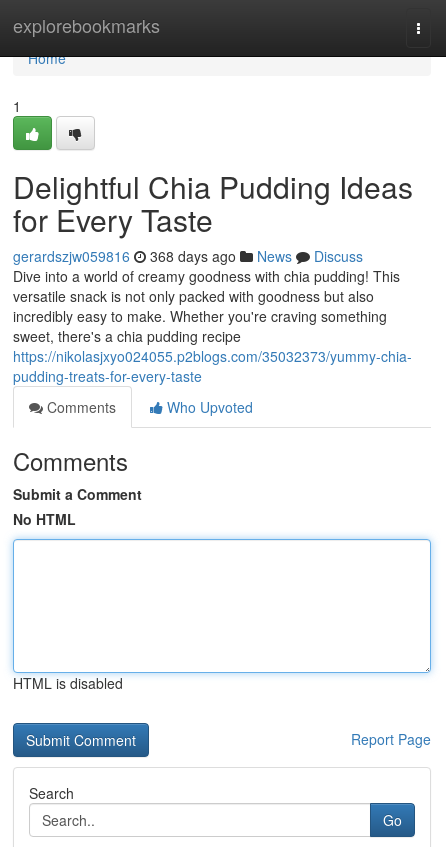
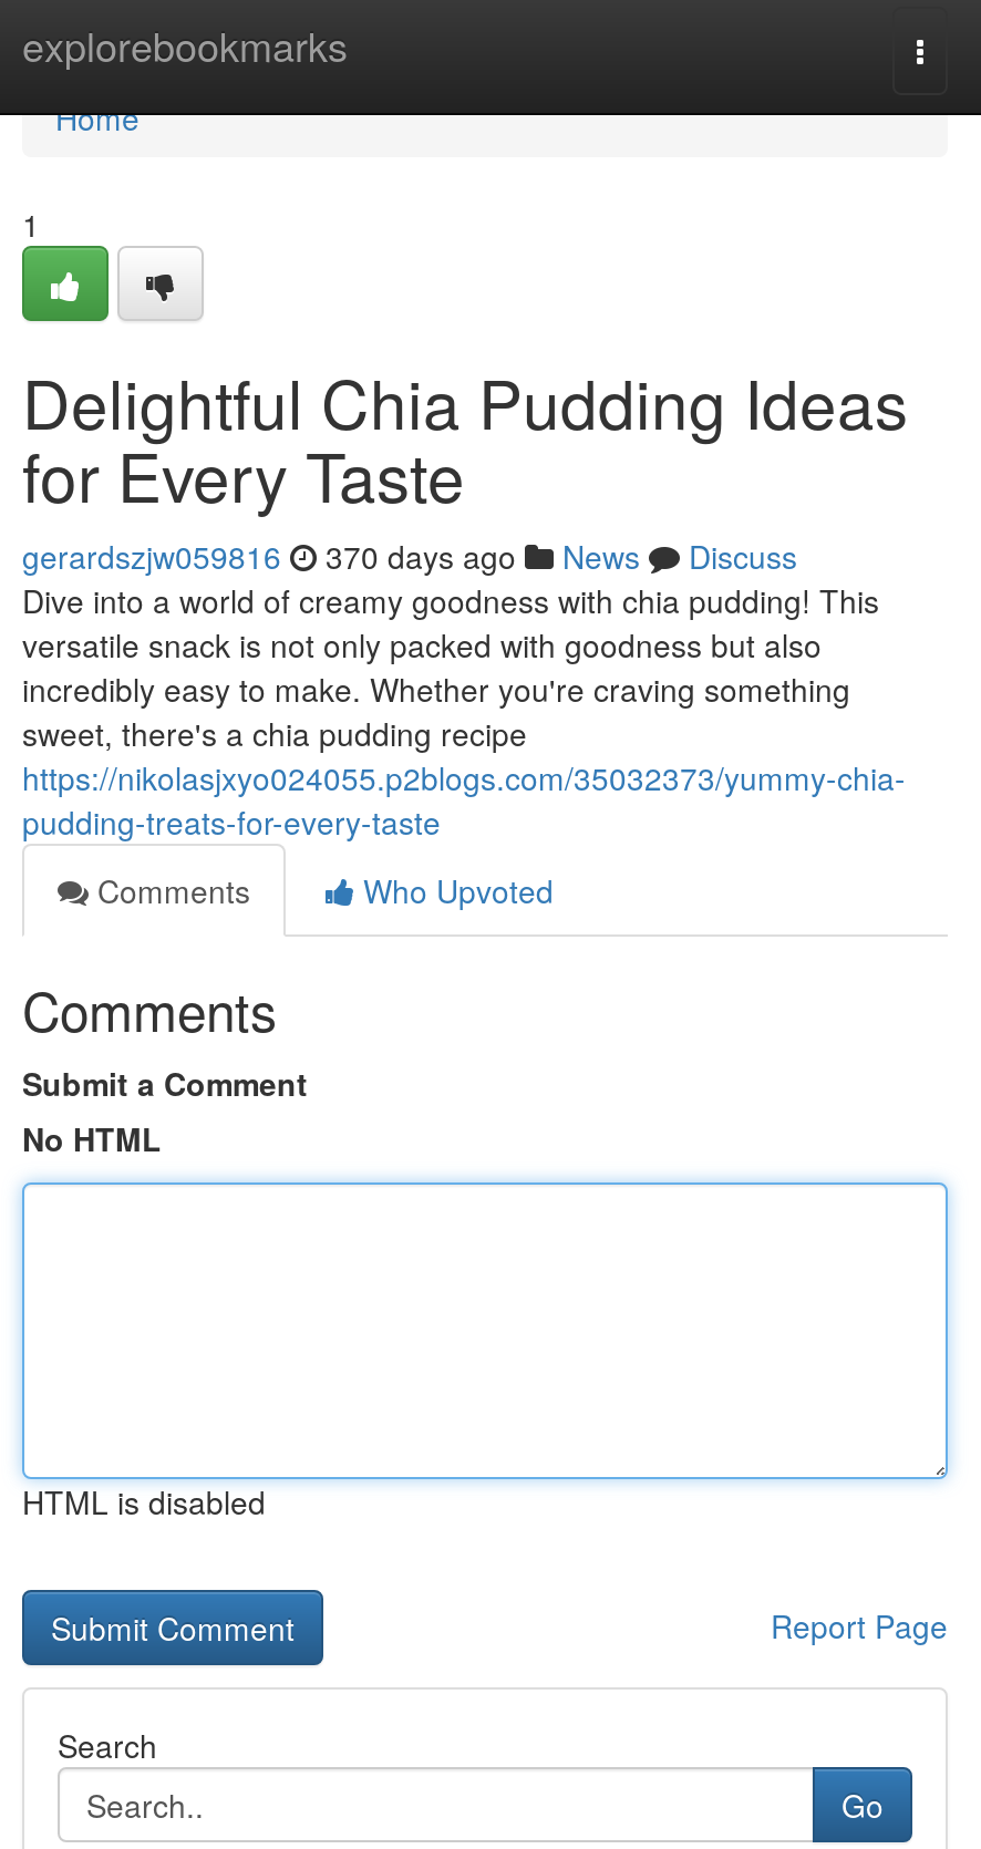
- gerardszjw059816 368 days ago News Discuss
+ gerardszjw059816 370 days ago News Discuss
